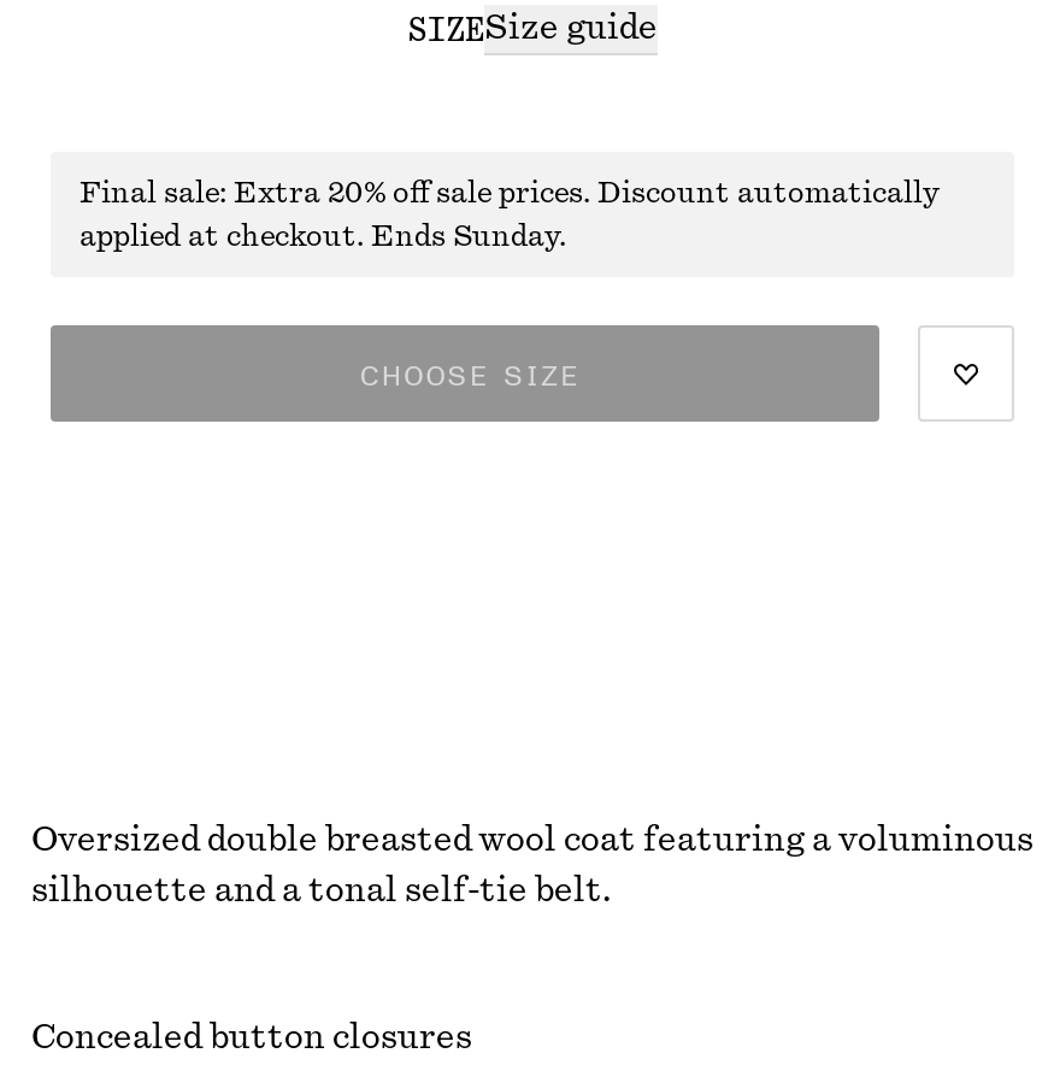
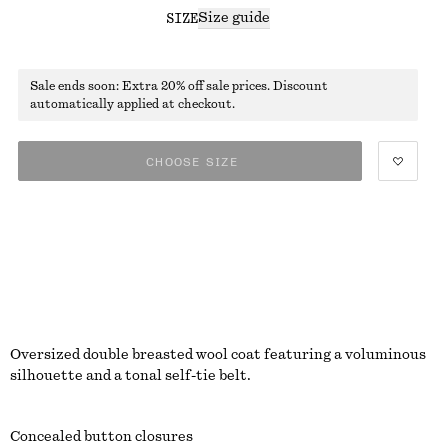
- Final sale: Extra 20% off sale prices. Discount automatically
+ Sale ends soon: Extra 20% off sale prices. Discount

- applied at checkout. Ends Sunday.
+ automatically applied at checkout.
